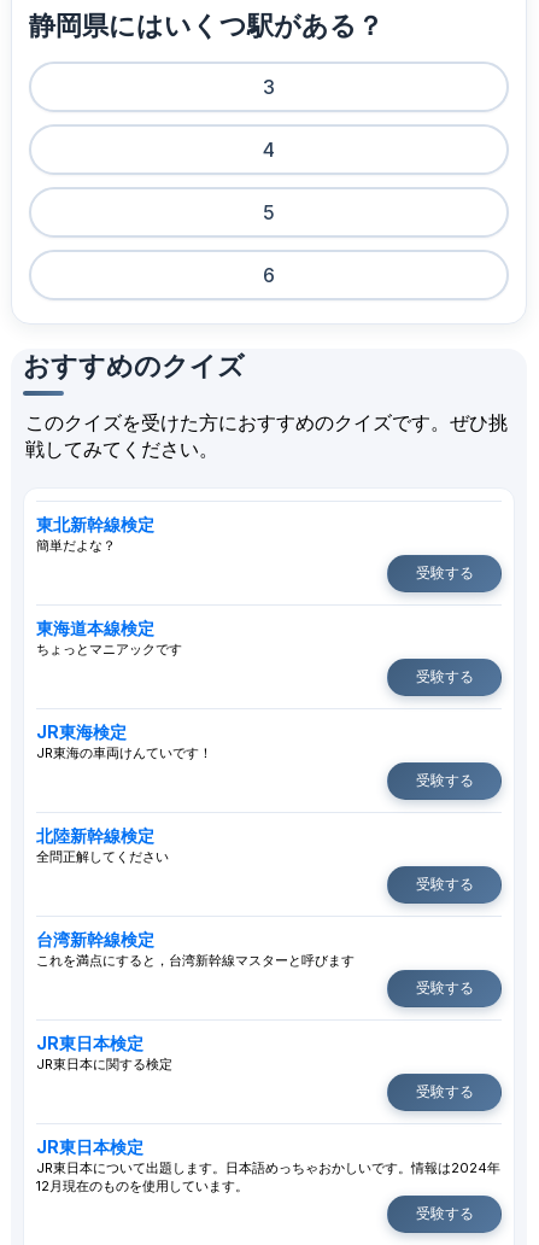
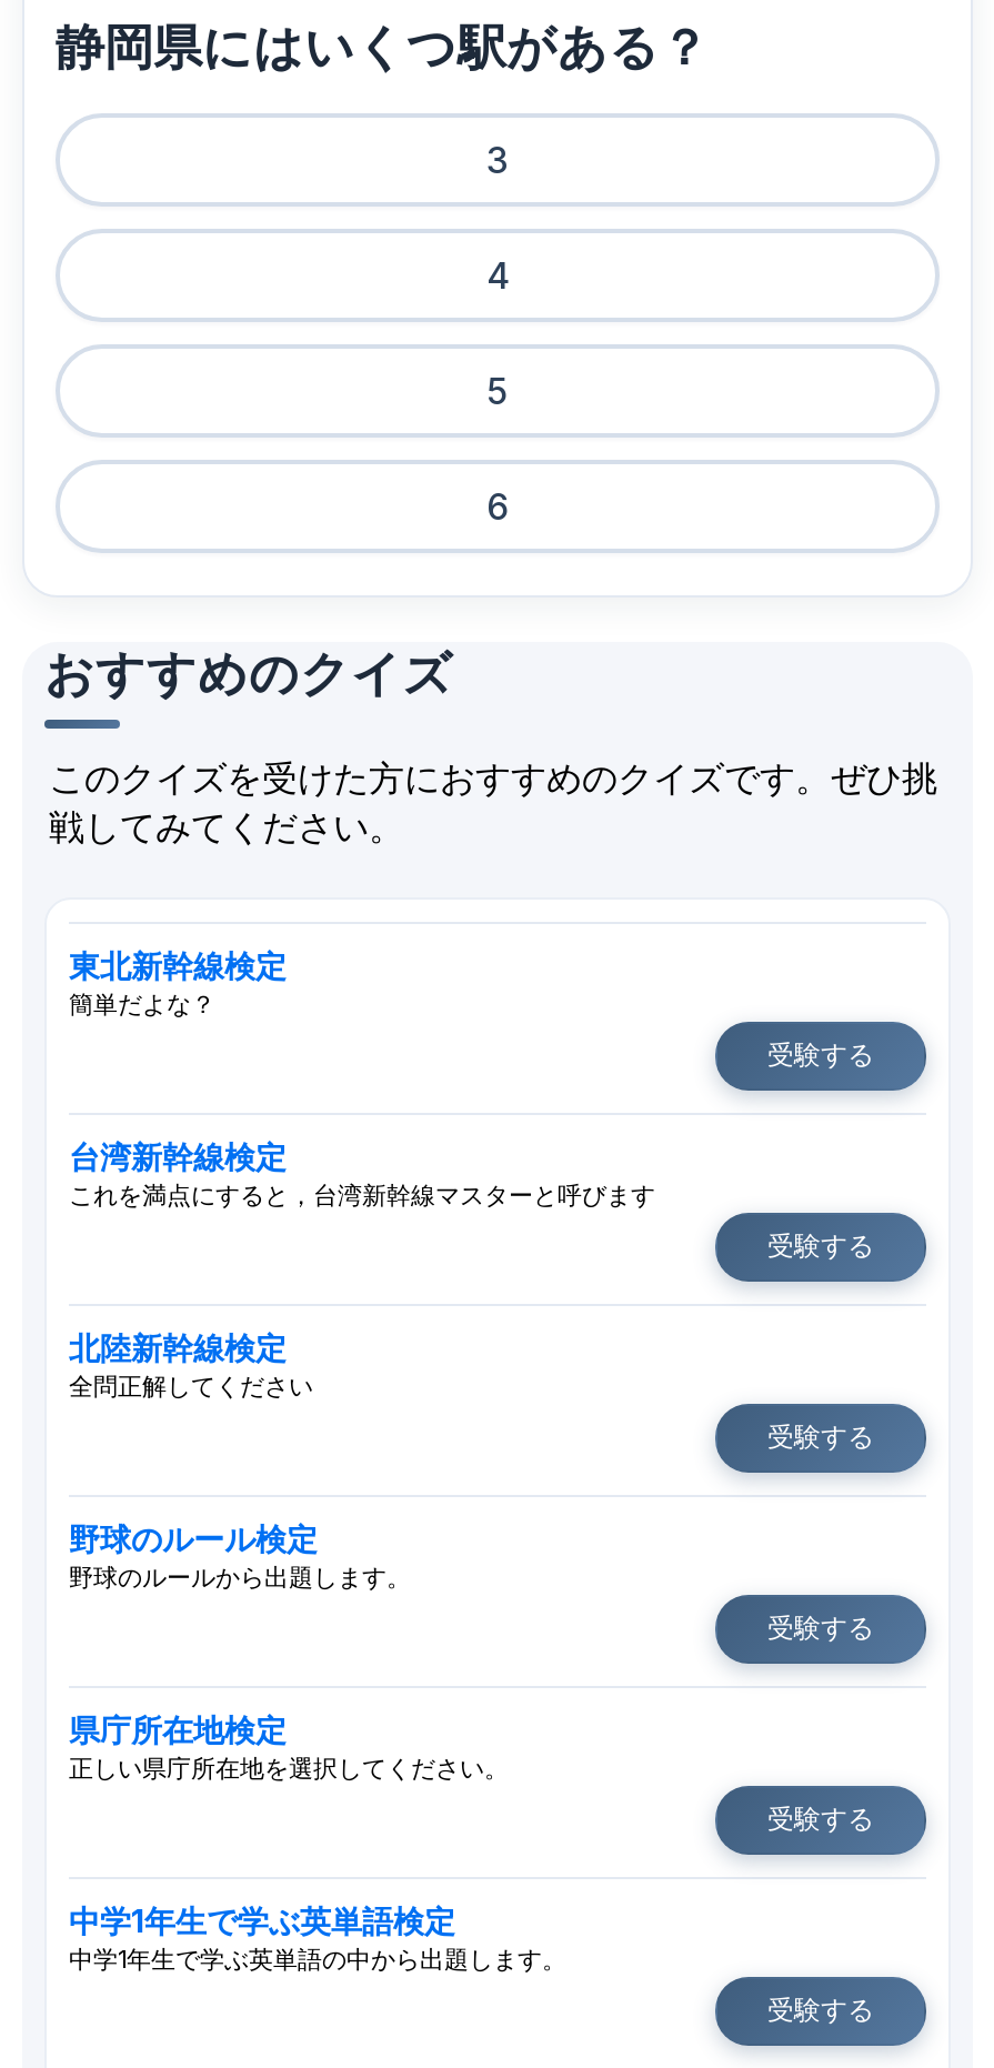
- 東海道本線検定
- ちょっとマニアックです
- 受験する
- JR東海検定
- JR東海の車両けんていです！

+ 野球のルール検定
+ 野球のルールから出題します。

moved up: 台湾新幹線検定 | これを満点にすると，台湾新幹線マスターと呼びます

- JR東日本検定
- JR東日本に関する検定
+ 県庁所在地検定
+ 正しい県庁所在地を選択してください。

- JR東日本検定
- JR東日本について出題します。日本語めっちゃおかしいです。情報は2024年
- 12月現在のものを使用しています。
+ 中学1年生で学ぶ英単語検定
+ 中学1年生で学ぶ英単語の中から出題します。
